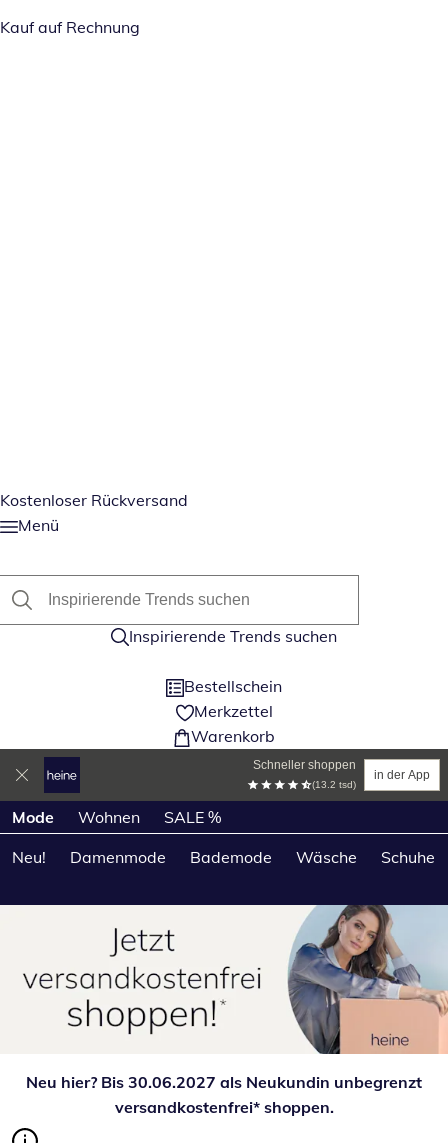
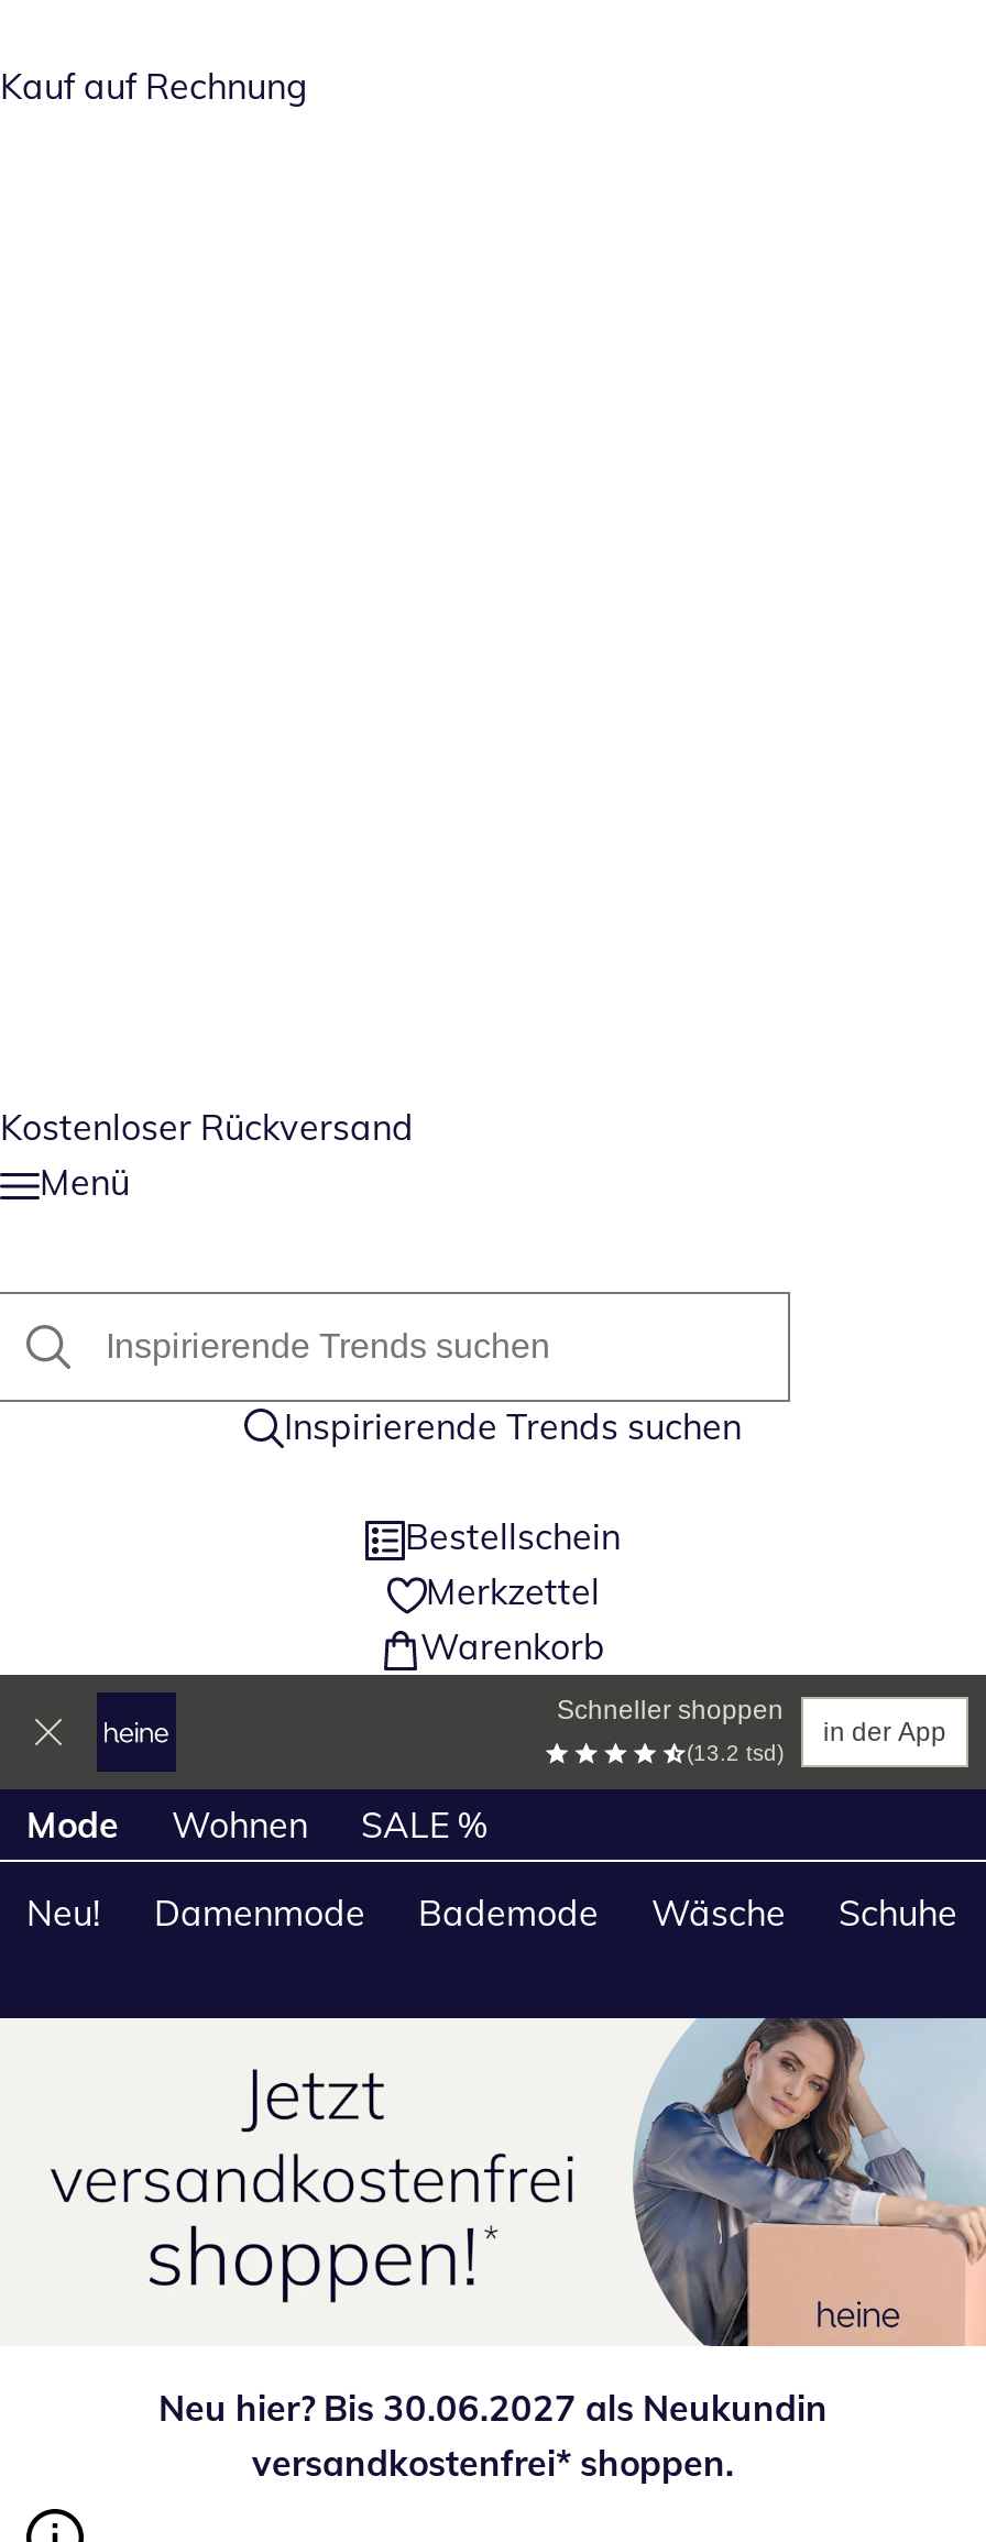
- Neu hier? Bis 30.06.2027 als Neukundin unbegrenzt
+ Neu hier? Bis 30.06.2027 als Neukundin
